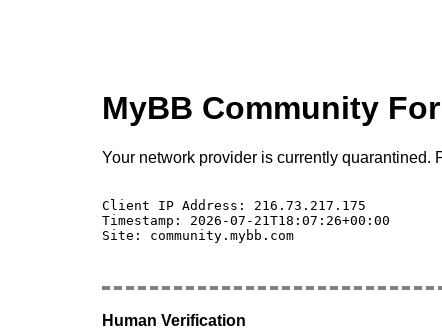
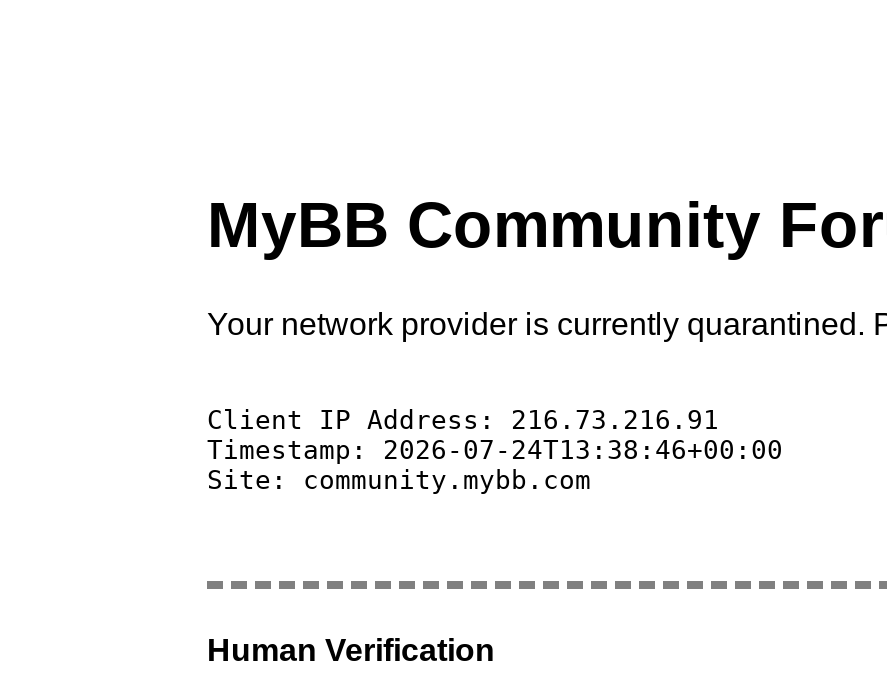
- Client IP Address: 216.73.217.175
+ Client IP Address: 216.73.216.91

- Timestamp: 2026-07-21T18:07:26+00:00
+ Timestamp: 2026-07-24T13:38:46+00:00
